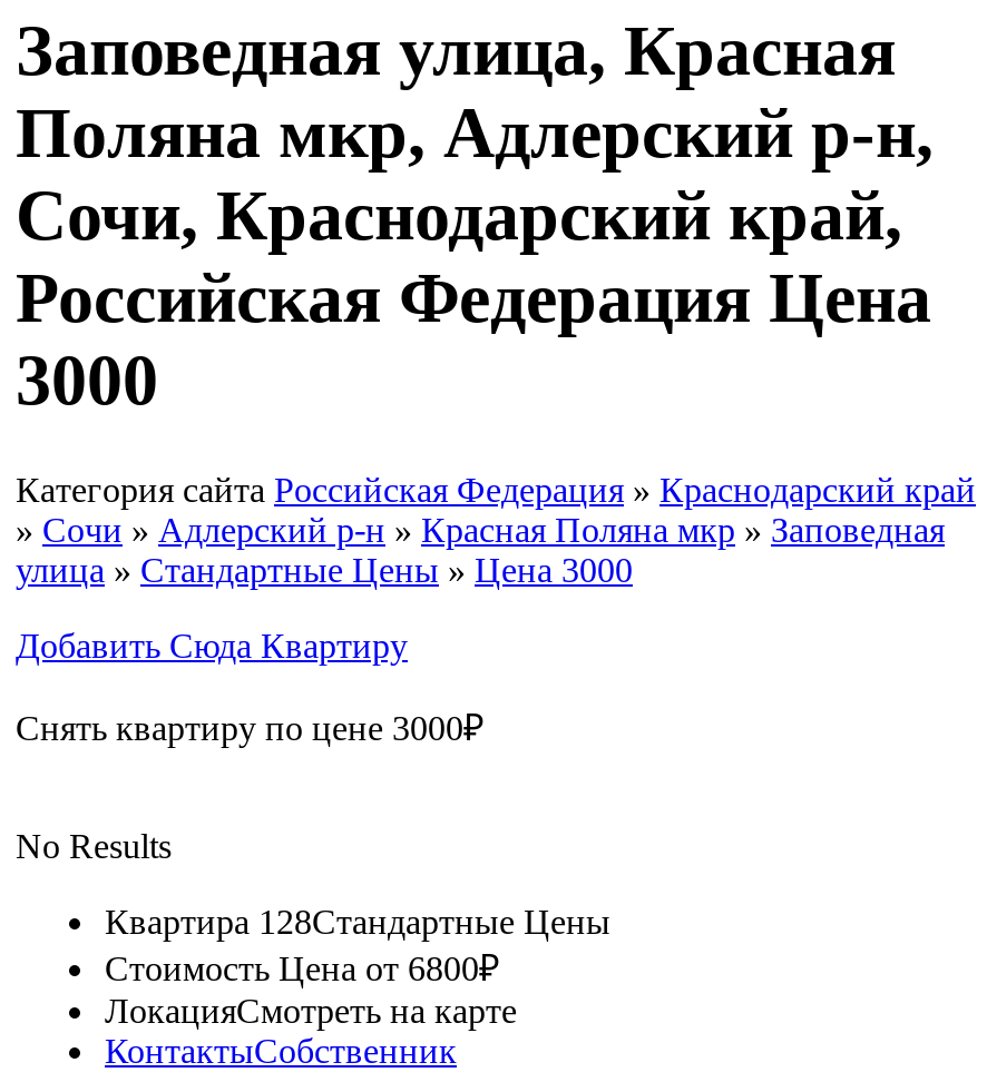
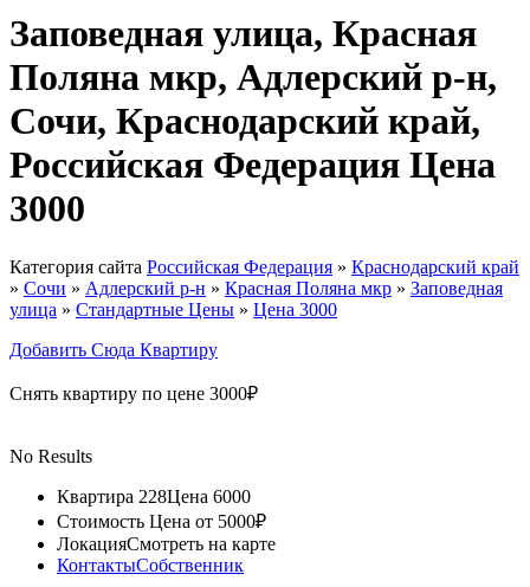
- Квартира 128Стандартные Цены
+ Квартира 228Цена 6000

- Стоимость Цена от 6800₽
+ Стоимость Цена от 5000₽
